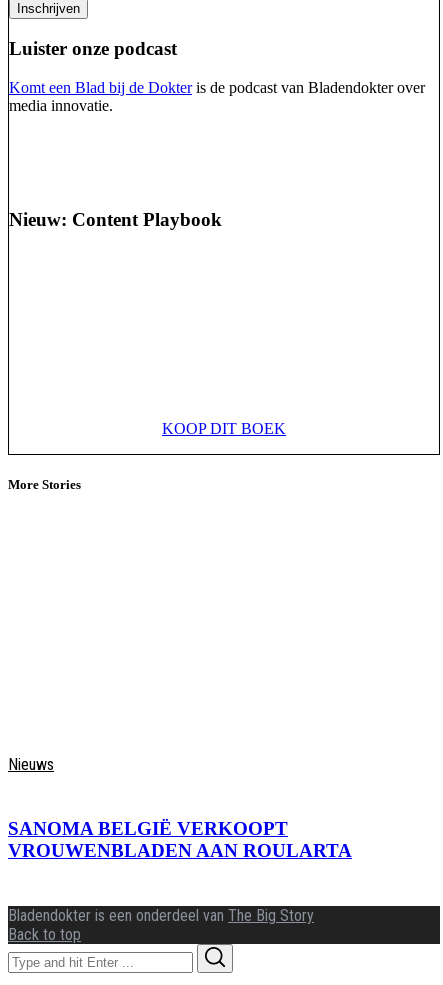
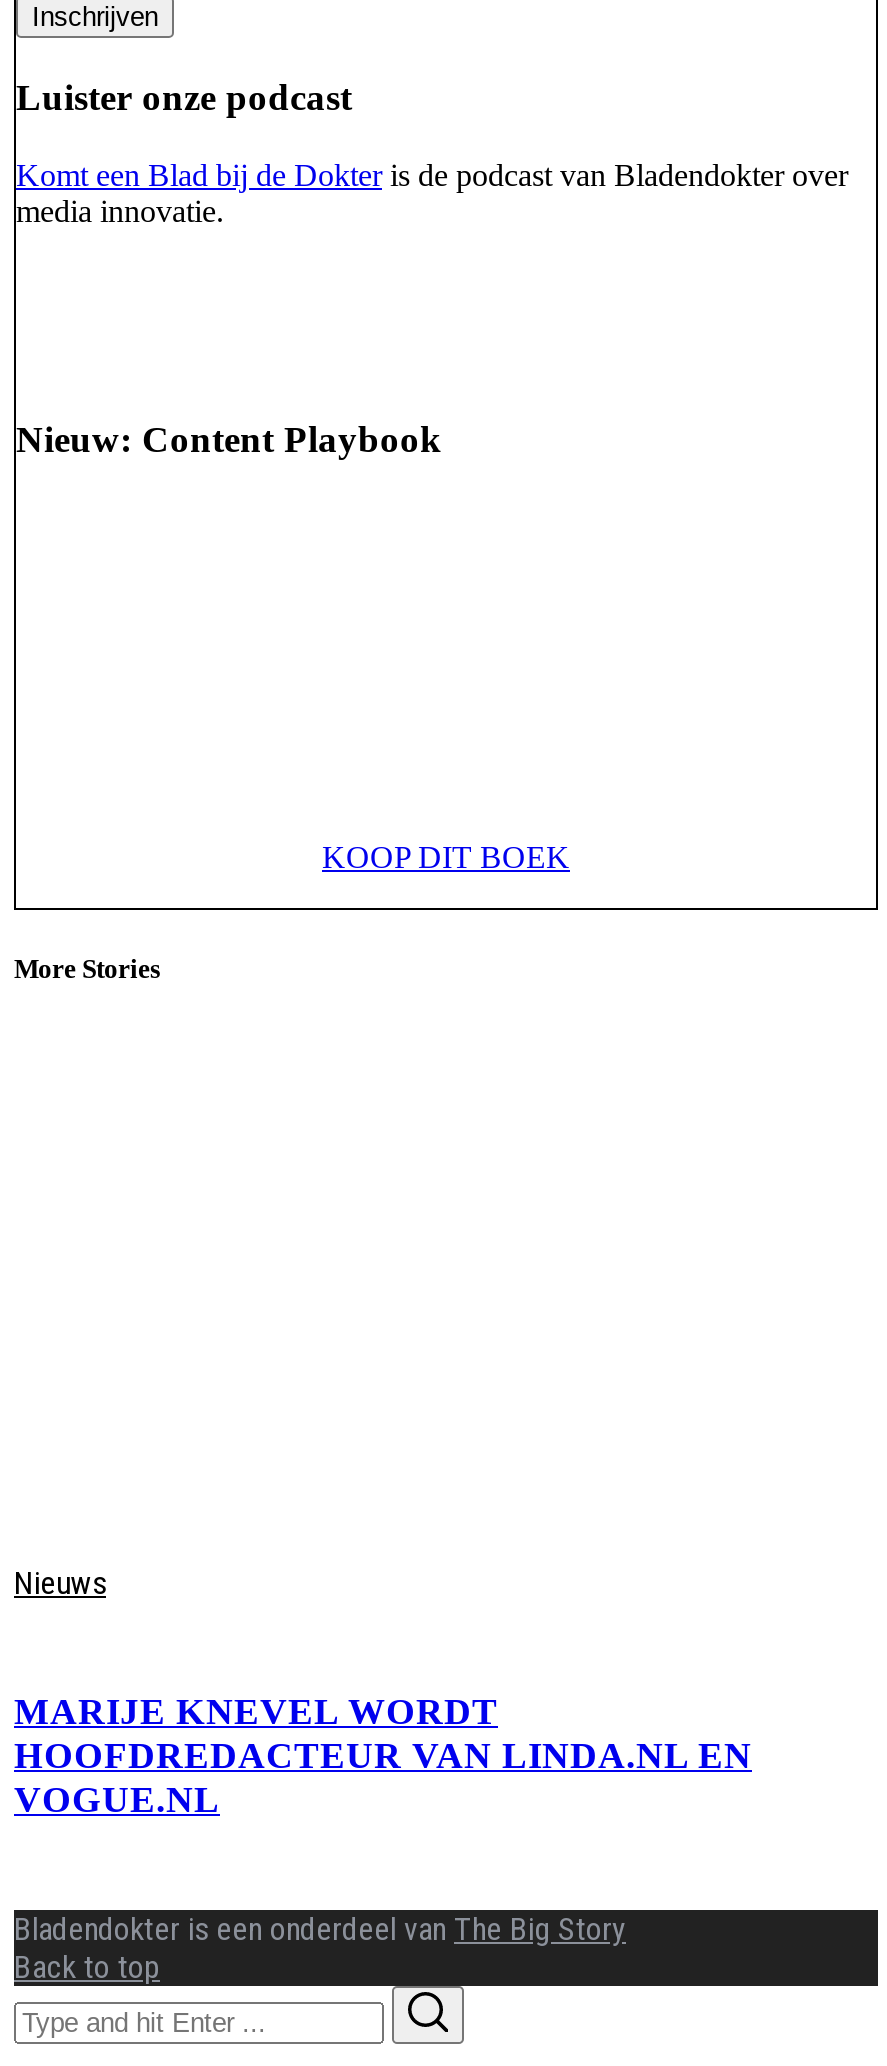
- SANOMA BELGIË VERKOOPT
- VROUWENBLADEN AAN ROULARTA
+ MARIJE KNEVEL WORDT
+ HOOFDREDACTEUR VAN LINDA.NL EN
+ VOGUE.NL
